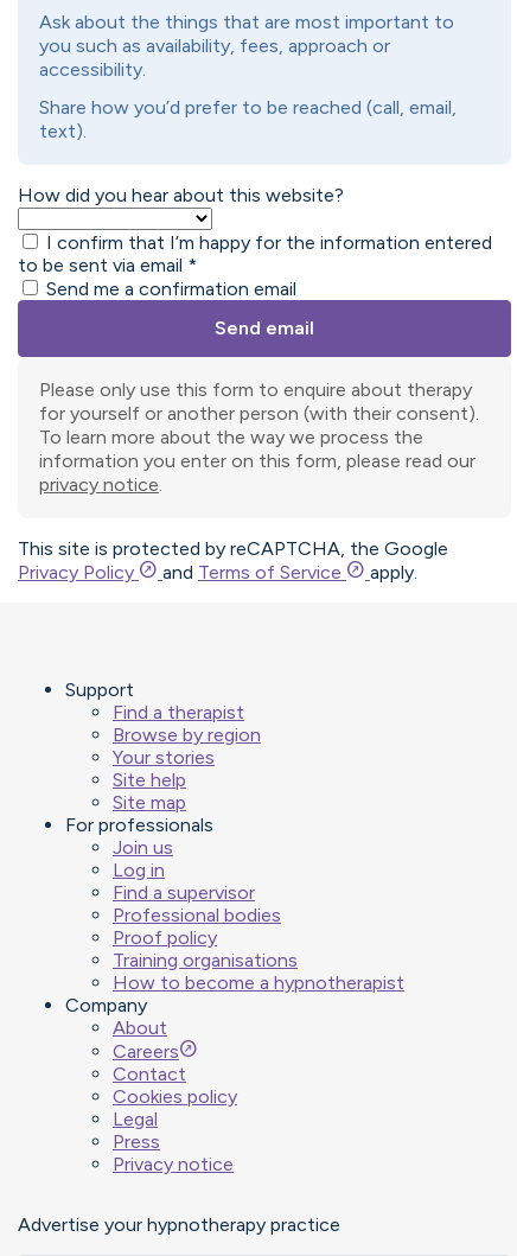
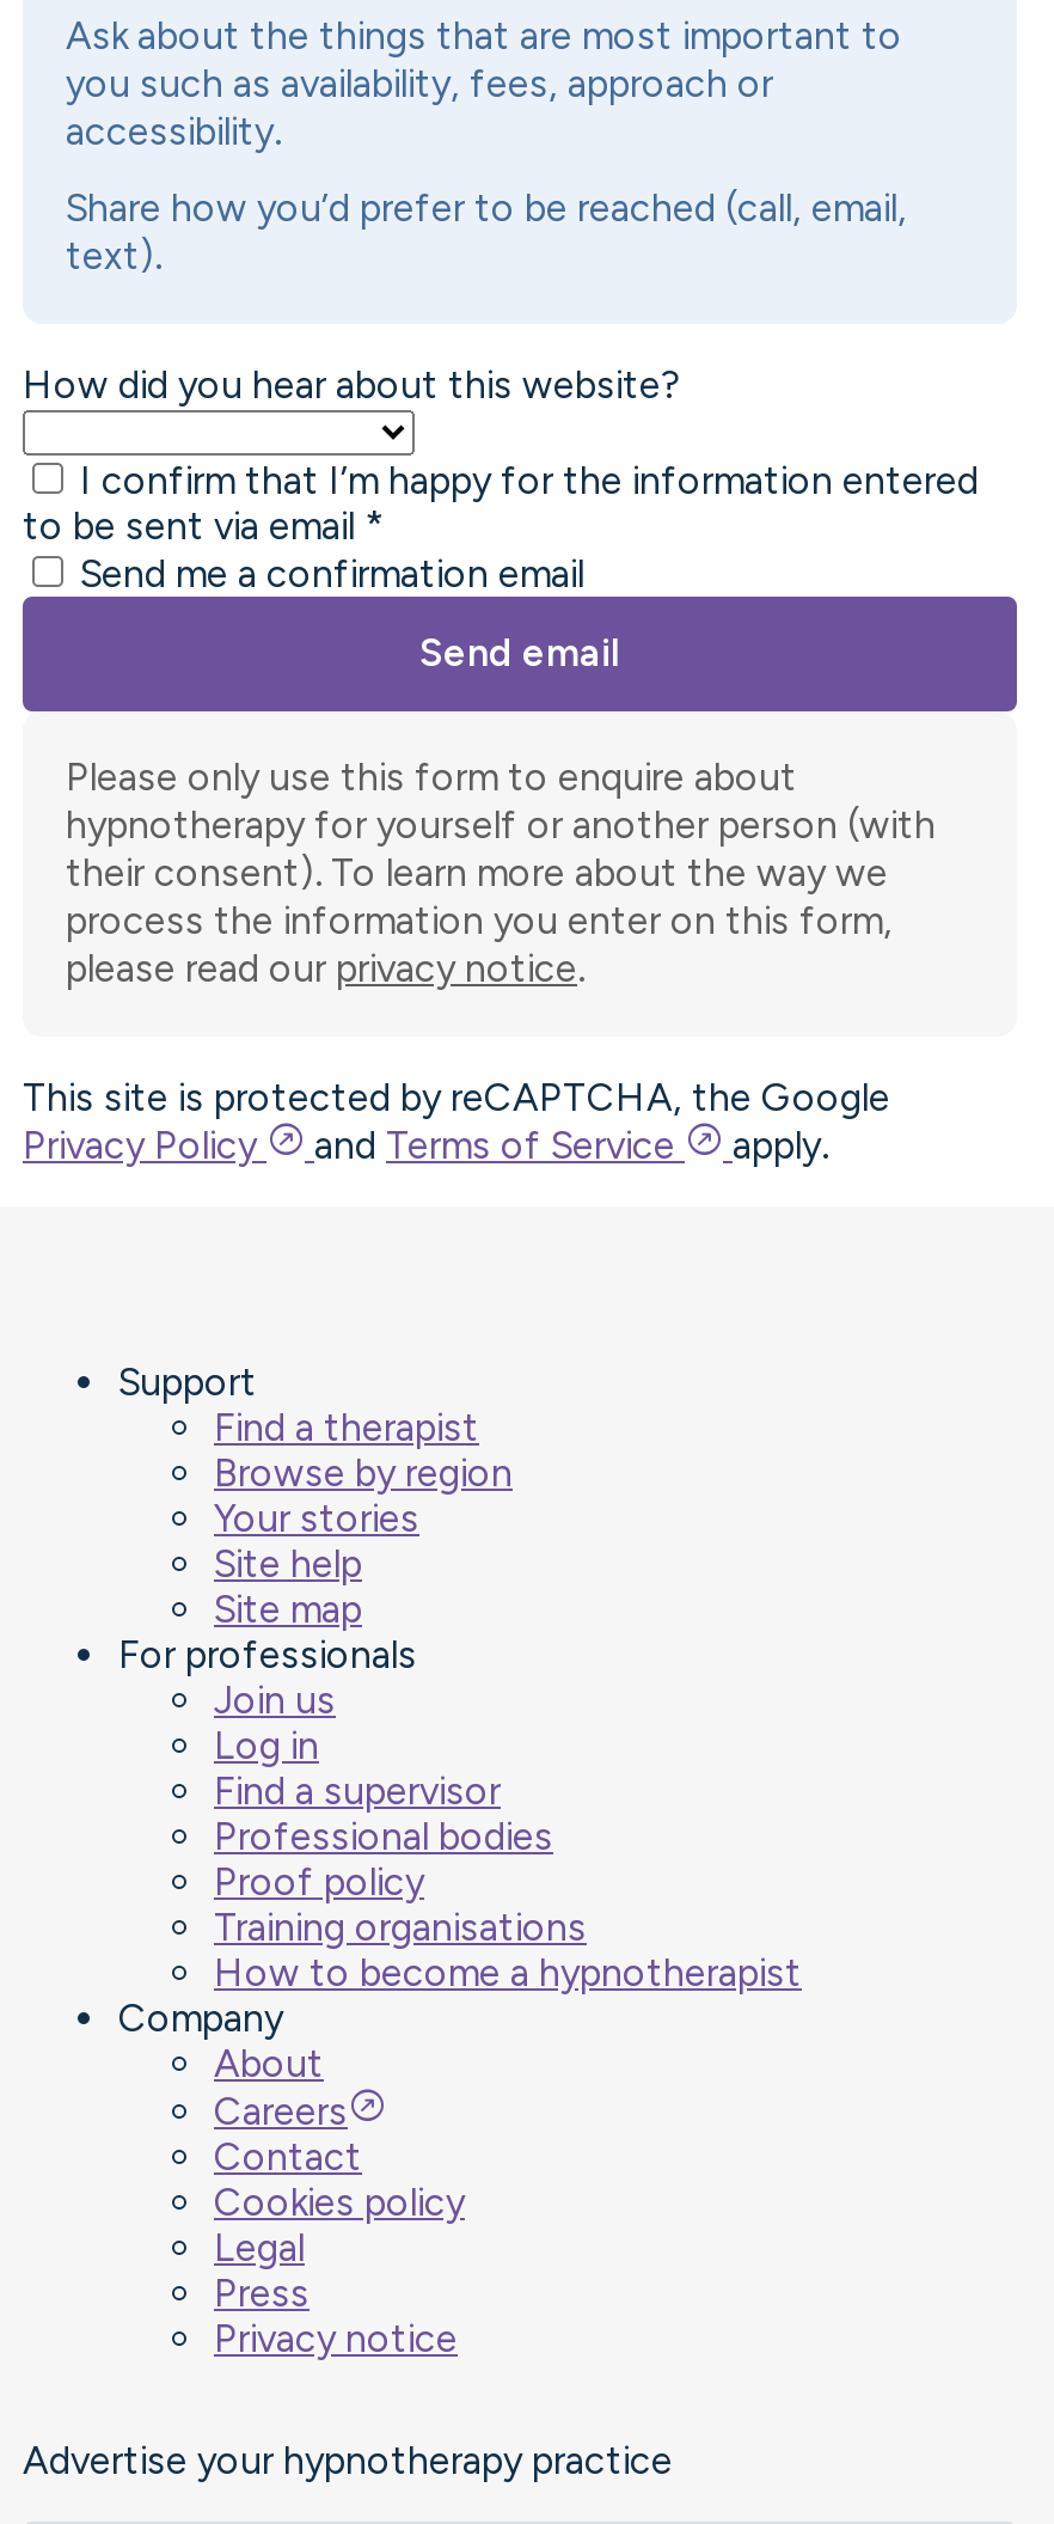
- Please only use this form to enquire about therapy
- for yourself or another person (with their consent).
- To learn more about the way we process the
- information you enter on this form, please read our
- privacy notice.
+ Please only use this form to enquire about
+ hypnotherapy for yourself or another person (with
+ their consent). To learn more about the way we
+ process the information you enter on this form,
+ please read our privacy notice.
